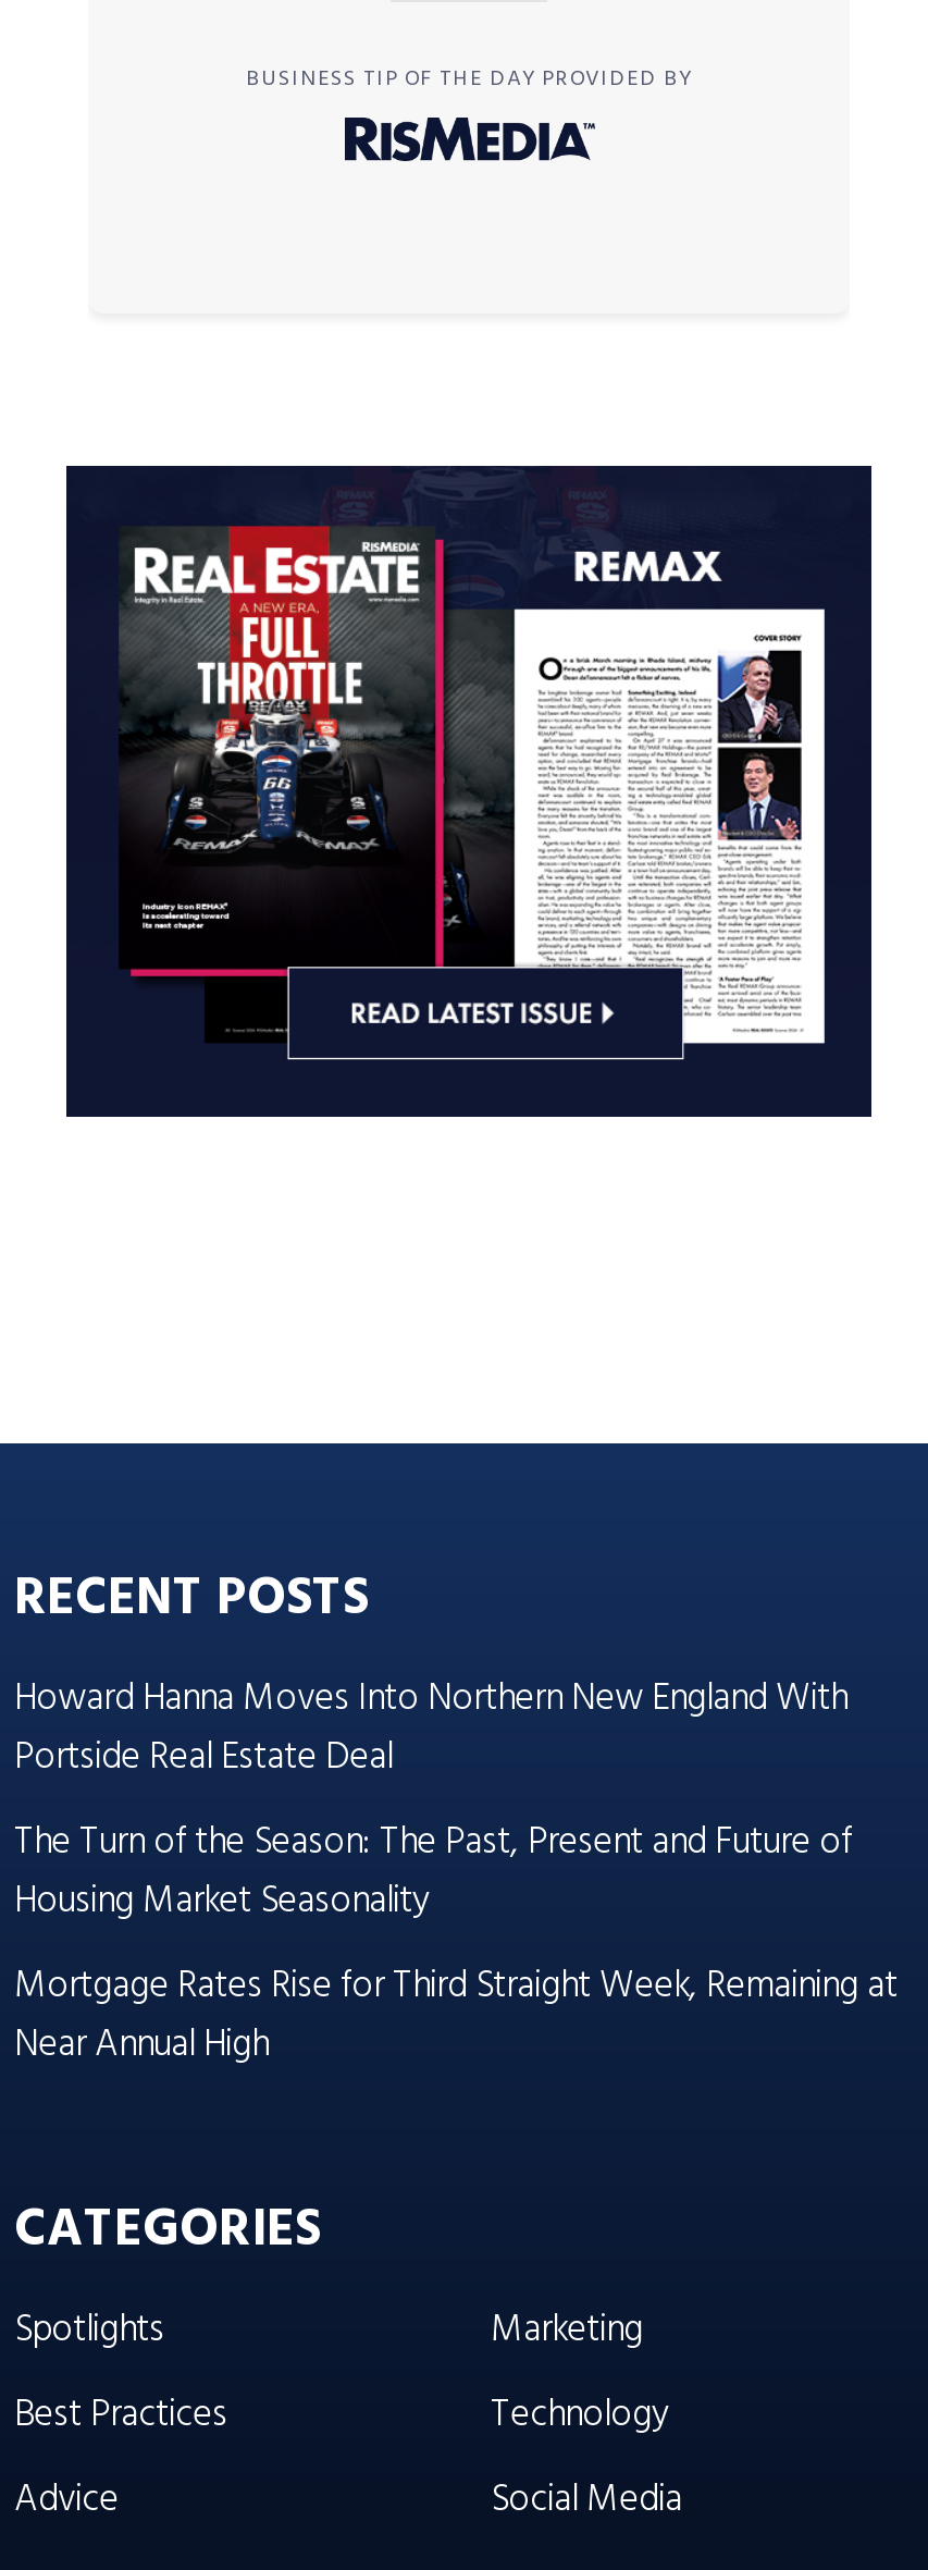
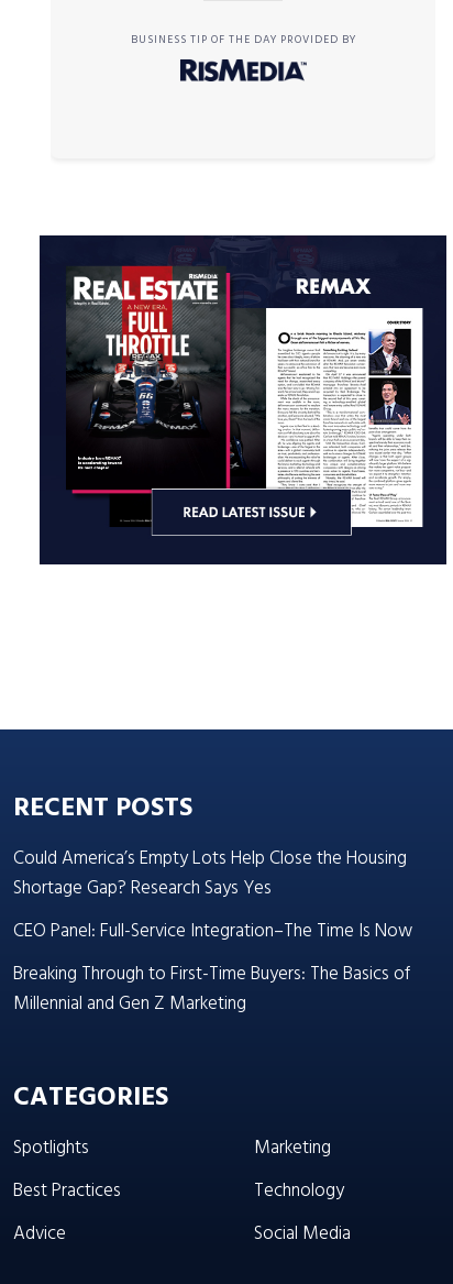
- Howard Hanna Moves Into Northern New England With
- Portside Real Estate Deal
- The Turn of the Season: The Past, Present and Future of
- Housing Market Seasonality
- Mortgage Rates Rise for Third Straight Week, Remaining at
- Near Annual High
+ Could America’s Empty Lots Help Close the Housing
+ Shortage Gap? Research Says Yes
+ CEO Panel: Full-Service Integration–The Time Is Now
+ Breaking Through to First-Time Buyers: The Basics of
+ Millennial and Gen Z Marketing
